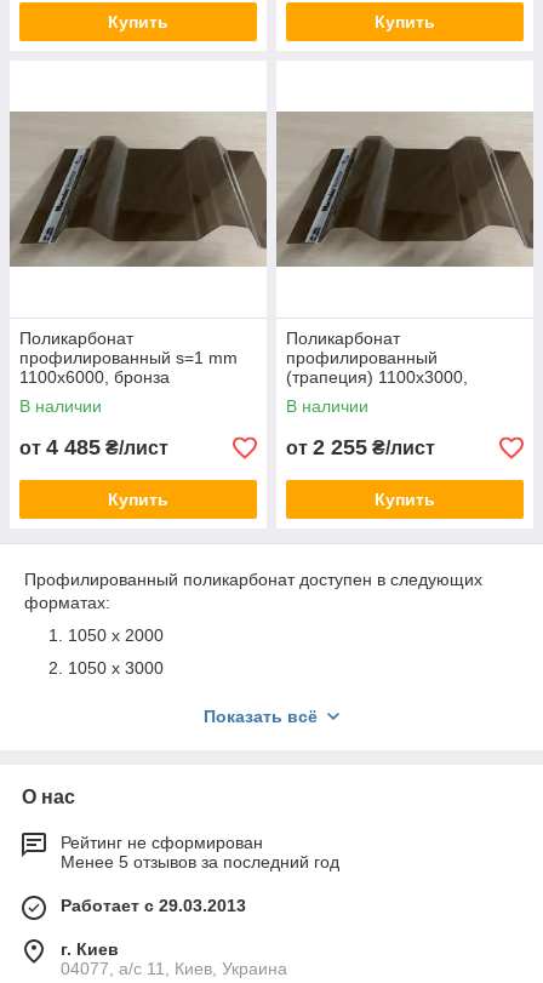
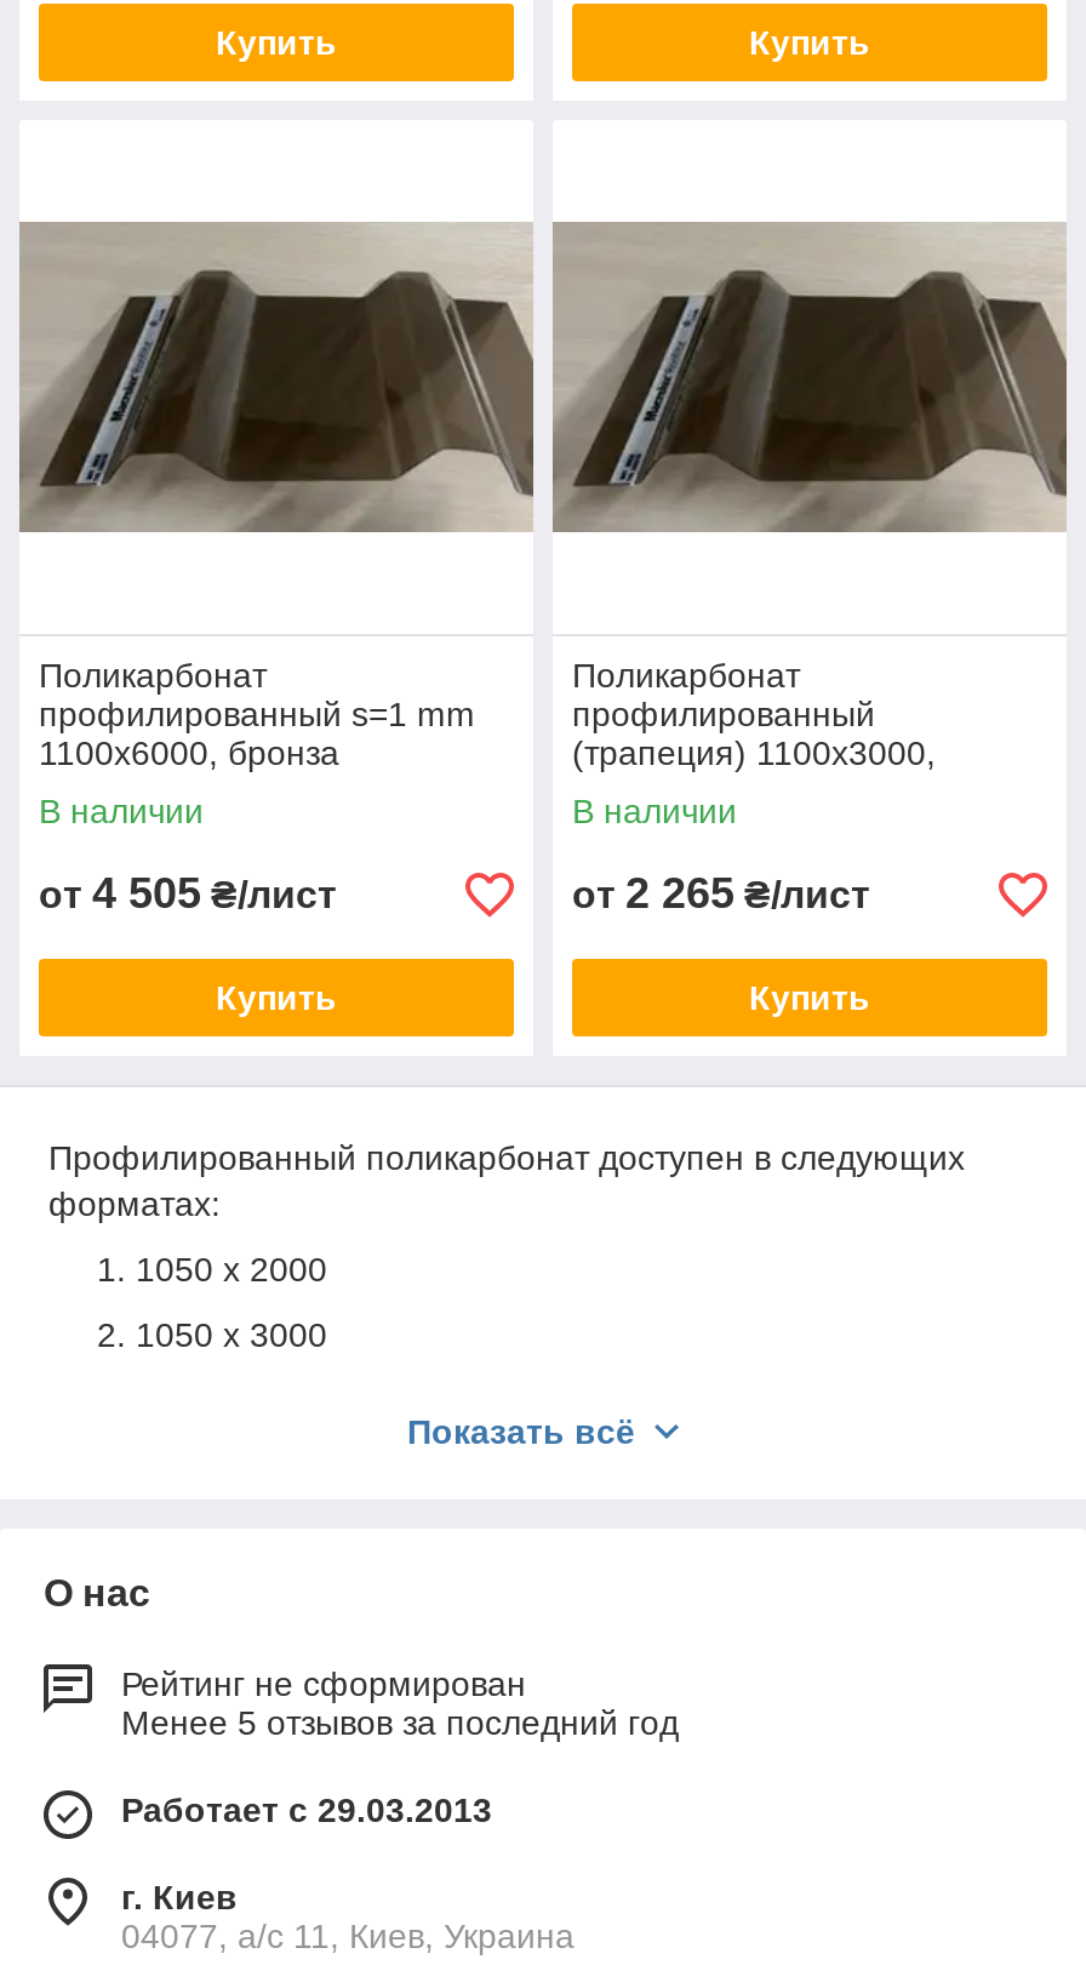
- от 4 485 ₴/лист
+ от 4 505 ₴/лист

- от 2 255 ₴/лист
+ от 2 265 ₴/лист
